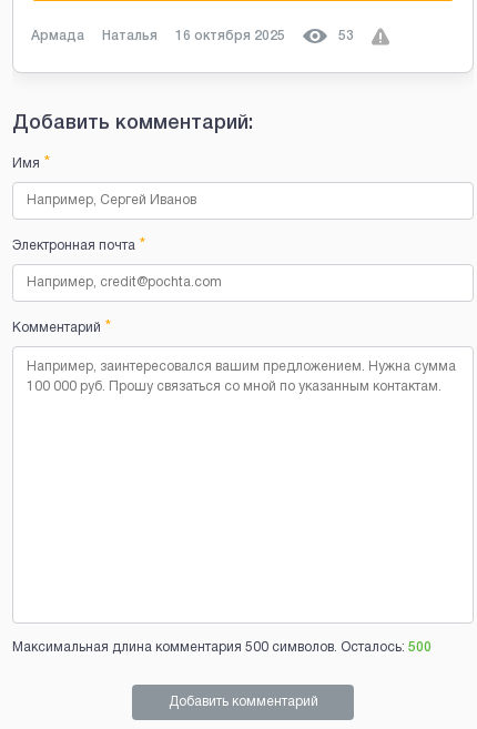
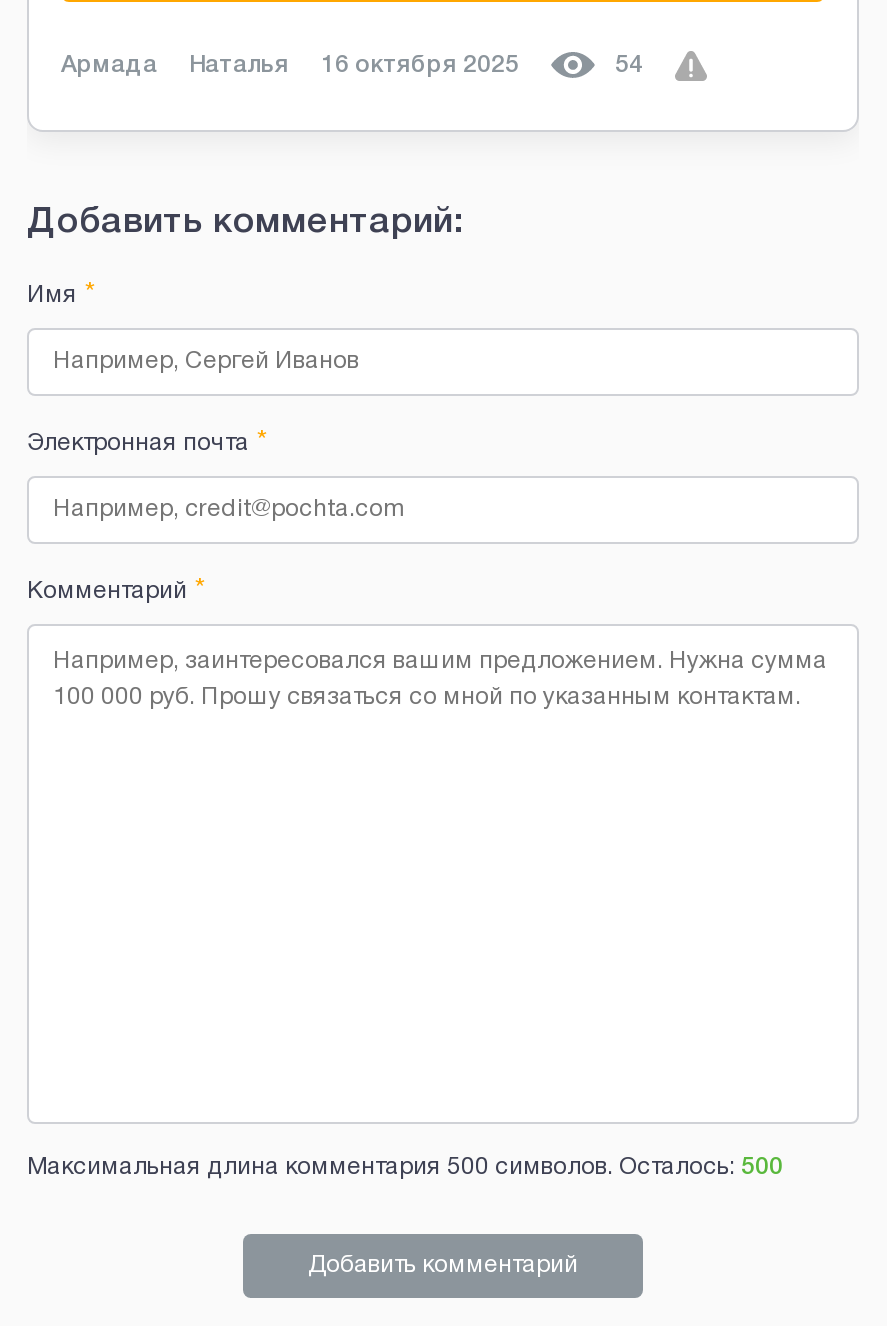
- 53
+ 54
